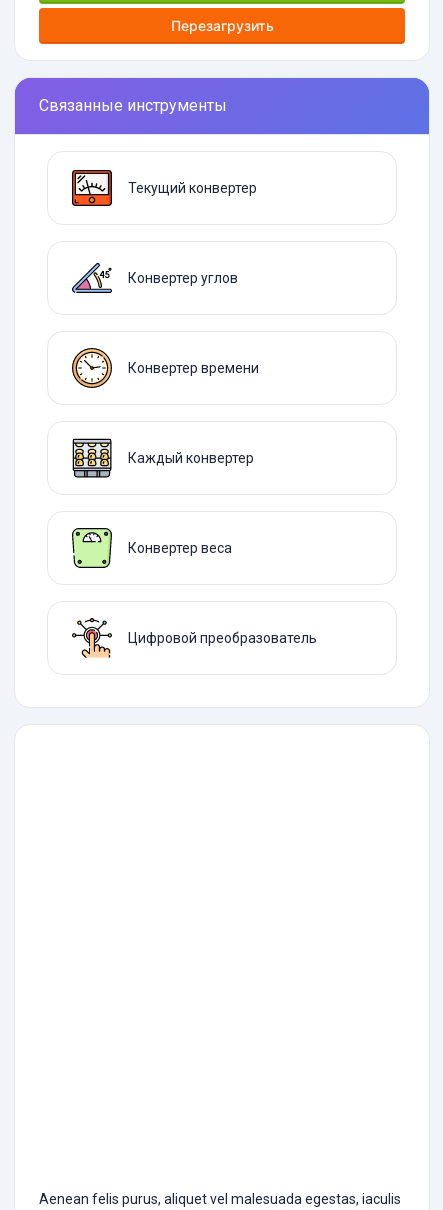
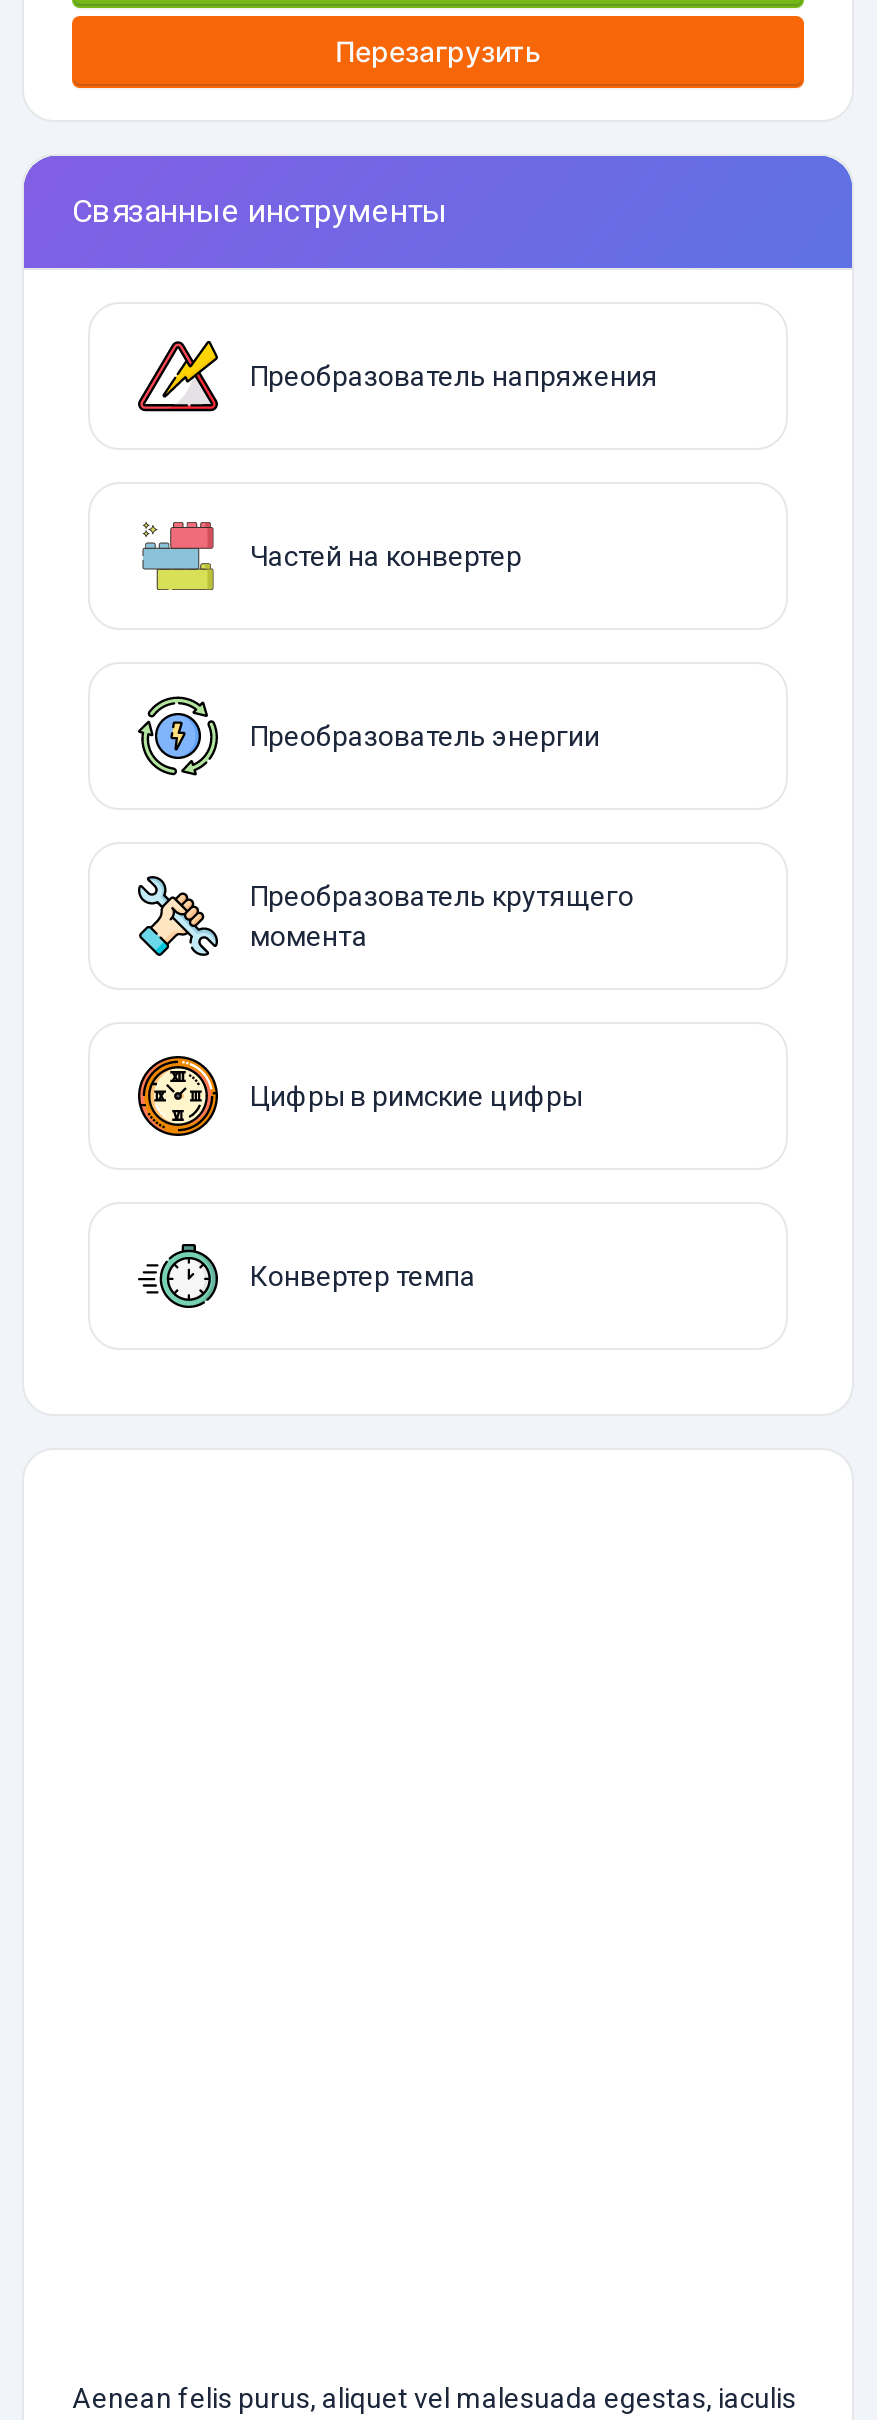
- [image]
- Текущий конвертер
+ [image]
+ Преобразователь напряжения

- [image]
- Конвертер углов
+ [image]
+ Частей на конвертер

- [image]
- Конвертер времени
+ [image]
+ Преобразователь энергии

- [image]
- Каждый конвертер
+ [image]
+ Преобразователь крутящего
+ момента

- [image]
- Конвертер веса
+ [image]
+ Цифры в римские цифры

- [image]
- Цифровой преобразователь
+ [image]
+ Конвертер темпа
